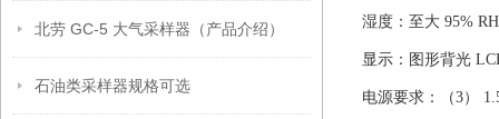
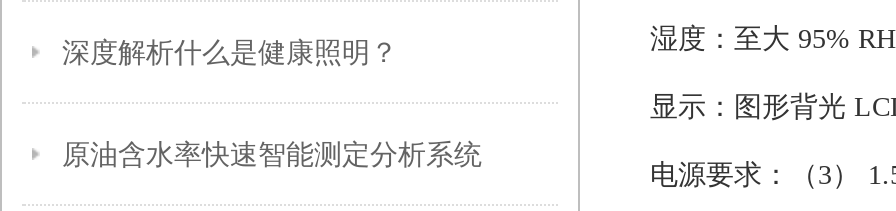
- 北劳 GC-5 大气采样器（产品介绍）
+ 深度解析什么是健康照明？

- 石油类采样器规格可选
+ 原油含水率快速智能测定分析系统
